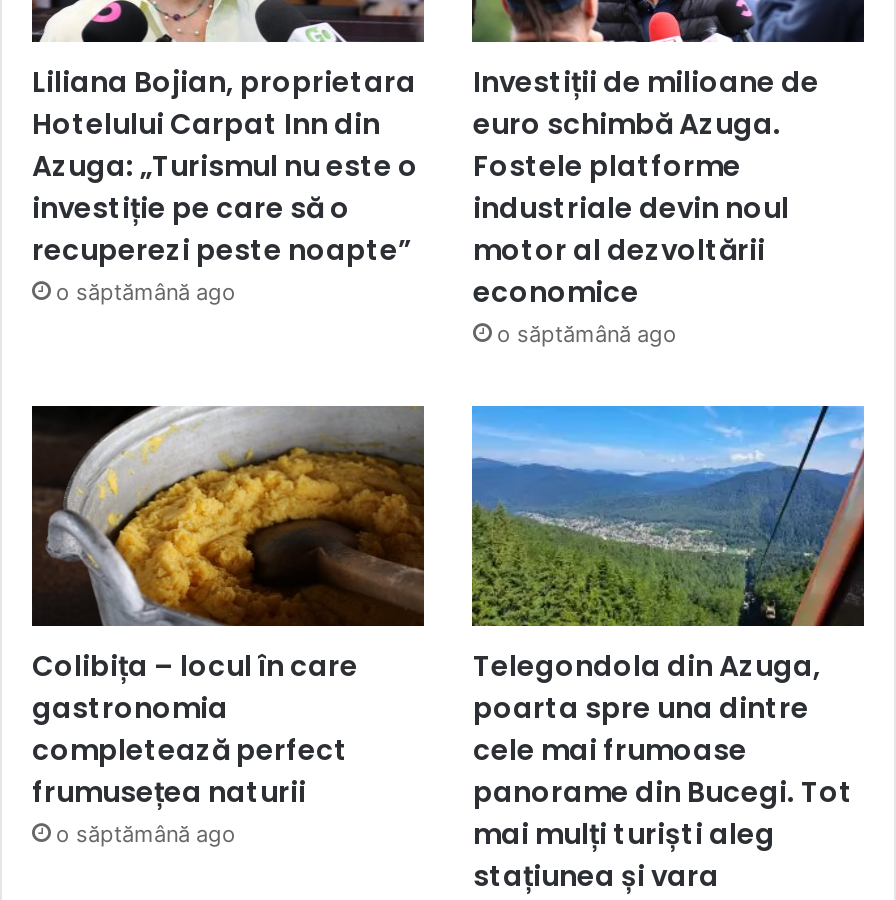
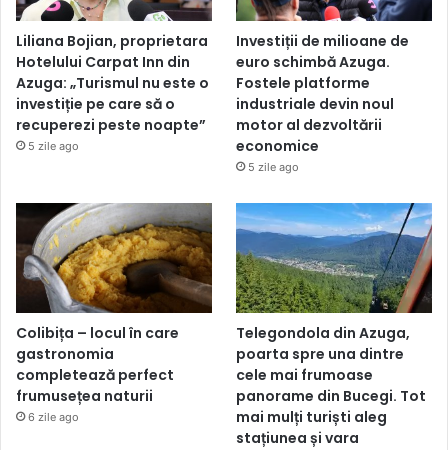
- o săptămână ago
+ 5 zile ago

- o săptămână ago
+ 5 zile ago

- o săptămână ago
+ 6 zile ago
